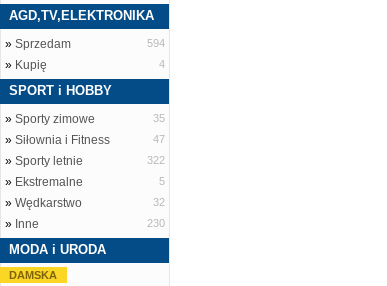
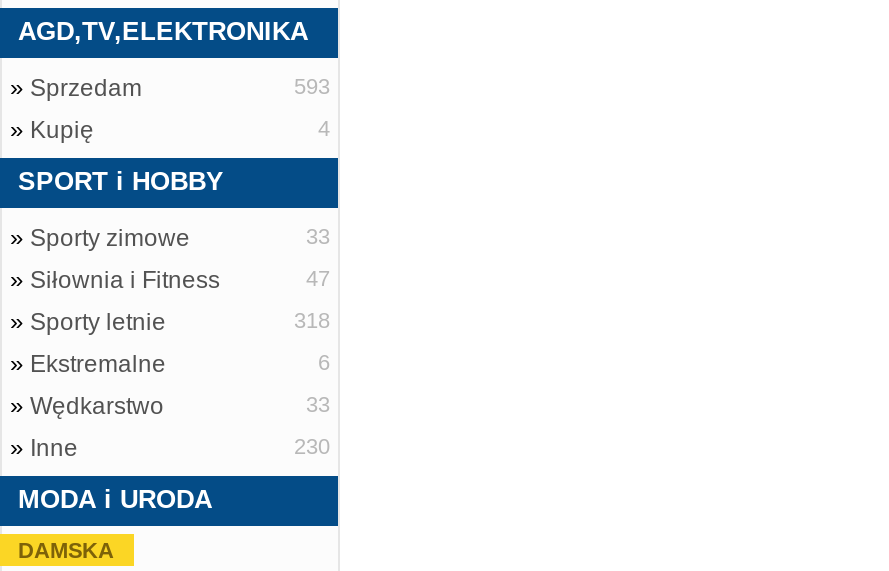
- 594
+ 593

- 35
+ 33

- 322
+ 318

- 5
+ 6

- 32
+ 33
